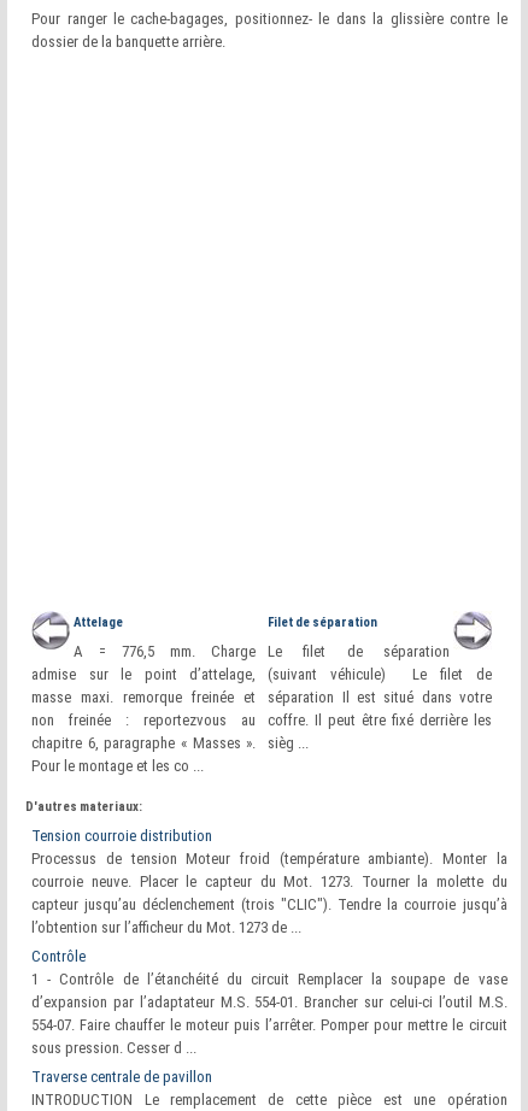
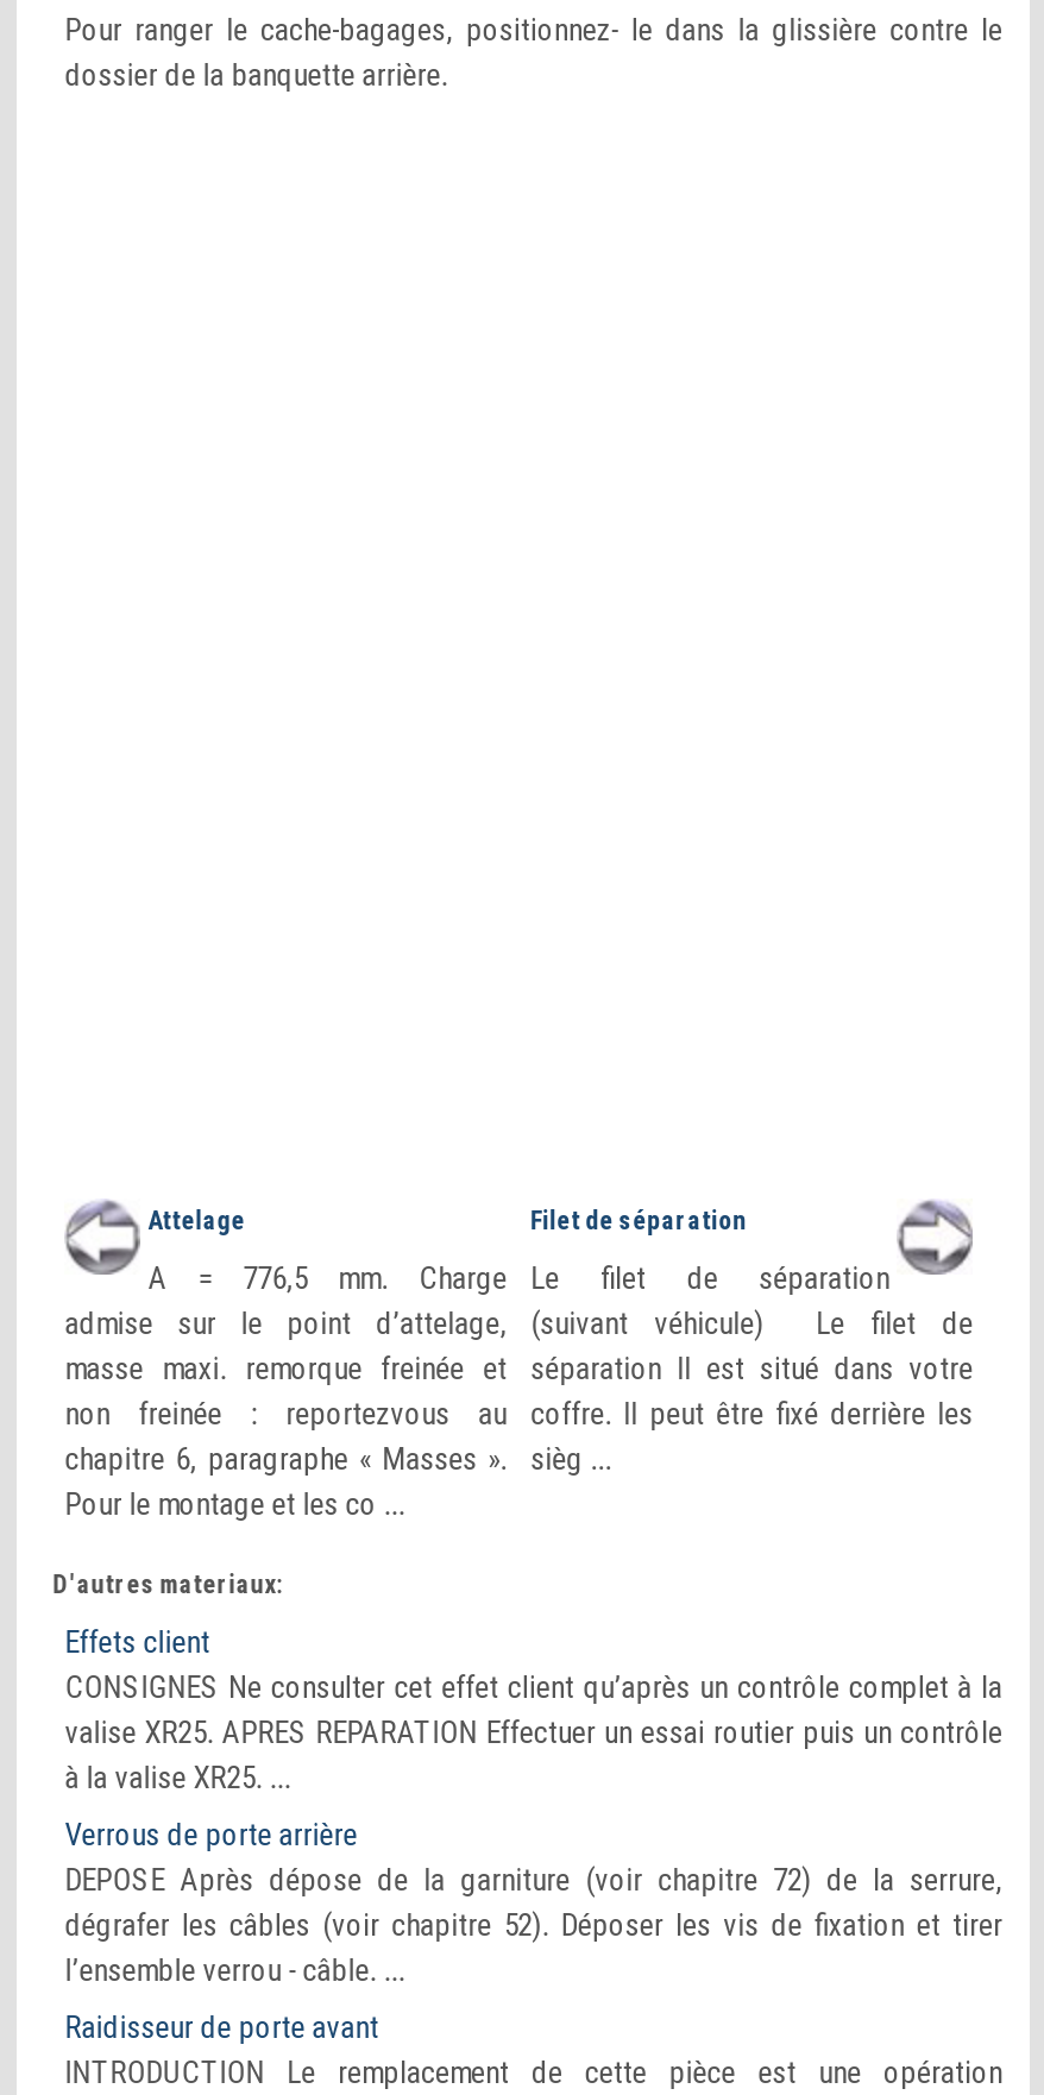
- Tension courroie distribution
- Processus de tension Moteur froid (température ambiante). Monter la
- courroie neuve. Placer le capteur du Mot. 1273. Tourner la molette du
- capteur jusqu’au déclenchement (trois "CLIC"). Tendre la courroie jusqu’à
- l’obtention sur l’afficheur du Mot. 1273 de ...
+ Effets client
+ CONSIGNES Ne consulter cet effet client qu’après un contrôle complet à la
+ valise XR25. APRES REPARATION Effectuer un essai routier puis un contrôle
+ à la valise XR25. ...

- Contrôle
- 1 - Contrôle de l’étanchéité du circuit Remplacer la soupape de vase
- d’expansion par l’adaptateur M.S. 554-01. Brancher sur celui-ci l’outil M.S.
- 554-07. Faire chauffer le moteur puis l’arrêter. Pomper pour mettre le circuit
- sous pression. Cesser d ...
+ Verrous de porte arrière
+ DEPOSE Après dépose de la garniture (voir chapitre 72) de la serrure,
+ dégrafer les câbles (voir chapitre 52). Déposer les vis de fixation et tirer
+ l’ensemble verrou - câble. ...

- Traverse centrale de pavillon
+ Raidisseur de porte avant
